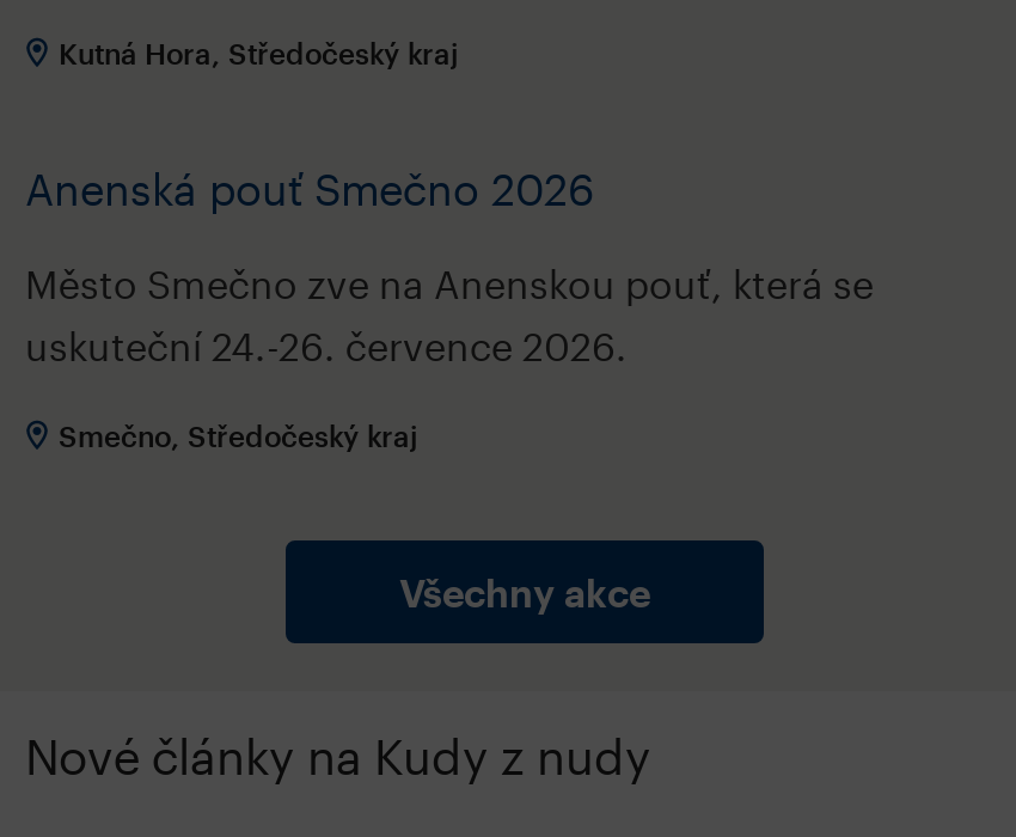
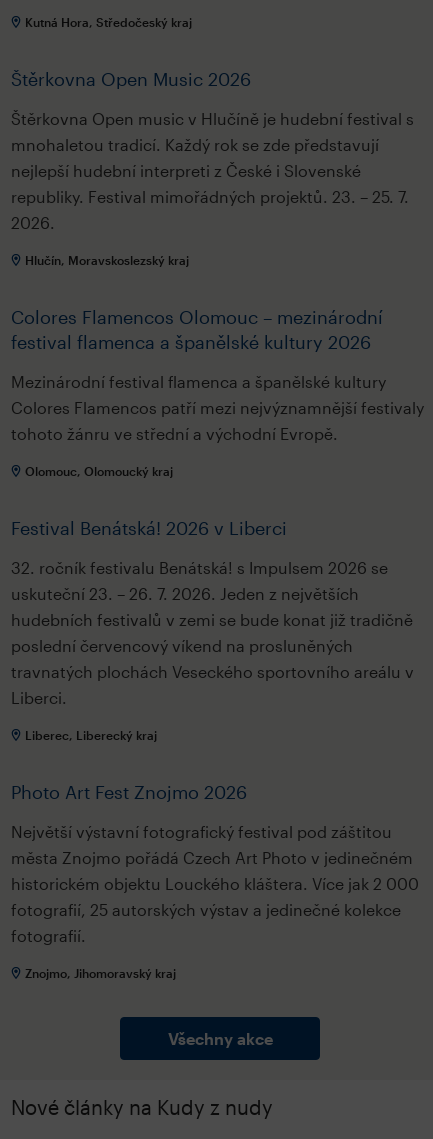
- Anenská pouť Smečno 2026
- Město Smečno zve na Anenskou pouť, která se
- uskuteční 24.-26. července 2026.
- Smečno, Středočeský kraj
+ Štěrkovna Open Music 2026
+ Štěrkovna Open music v Hlučíně je hudební festival s
+ mnohaletou tradicí. Každý rok se zde představují
+ nejlepší hudební interpreti z České i Slovenské
+ republiky. Festival mimořádných projektů. 23. – 25. 7.
+ 2026.
+ Hlučín, Moravskoslezský kraj
+ Colores Flamencos Olomouc – mezinárodní
+ festival flamenca a španělské kultury 2026
+ Mezinárodní festival flamenca a španělské kultury
+ Colores Flamencos patří mezi nejvýznamnější festivaly
+ tohoto žánru ve střední a východní Evropě.
+ Olomouc, Olomoucký kraj
+ Festival Benátská! 2026 v Liberci
+ 32. ročník festivalu Benátská! s Impulsem 2026 se
+ uskuteční 23. – 26. 7. 2026. Jeden z největších
+ hudebních festivalů v zemi se bude konat již tradičně
+ poslední červencový víkend na prosluněných
+ travnatých plochách Veseckého sportovního areálu v
+ Liberci.
+ Liberec, Liberecký kraj
+ Photo Art Fest Znojmo 2026
+ Největší výstavní fotografický festival pod záštitou
+ města Znojmo pořádá Czech Art Photo v jedinečném
+ historickém objektu Louckého kláštera. Více jak 2 000
+ fotografií, 25 autorských výstav a jedinečné kolekce
+ fotografií.
+ Znojmo, Jihomoravský kraj
